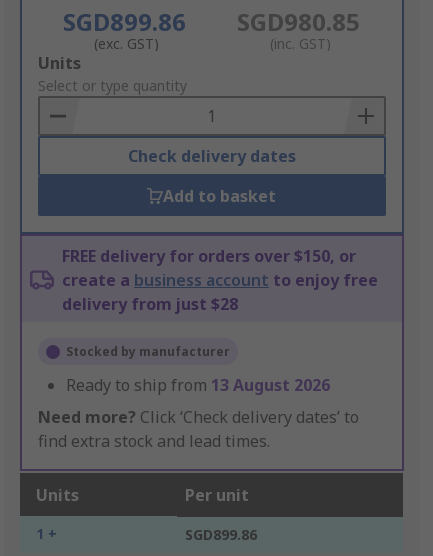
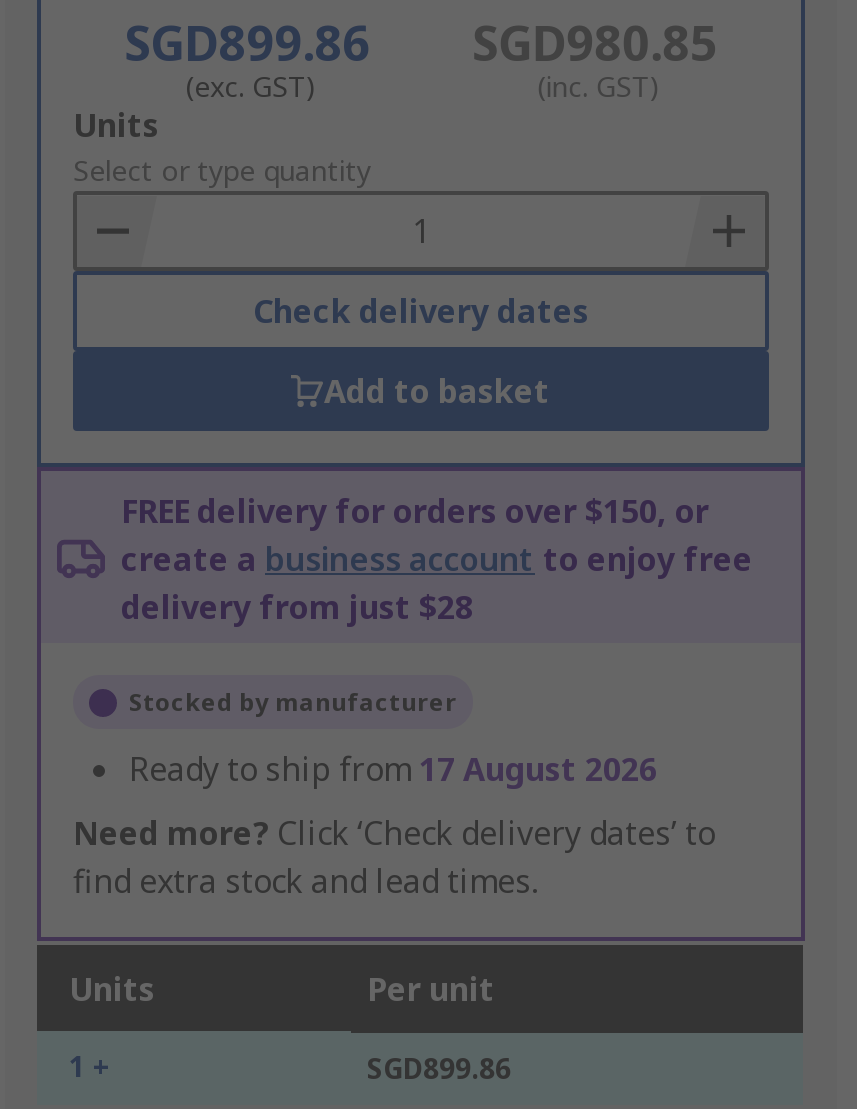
- Ready to ship from 13 August 2026
+ Ready to ship from 17 August 2026
